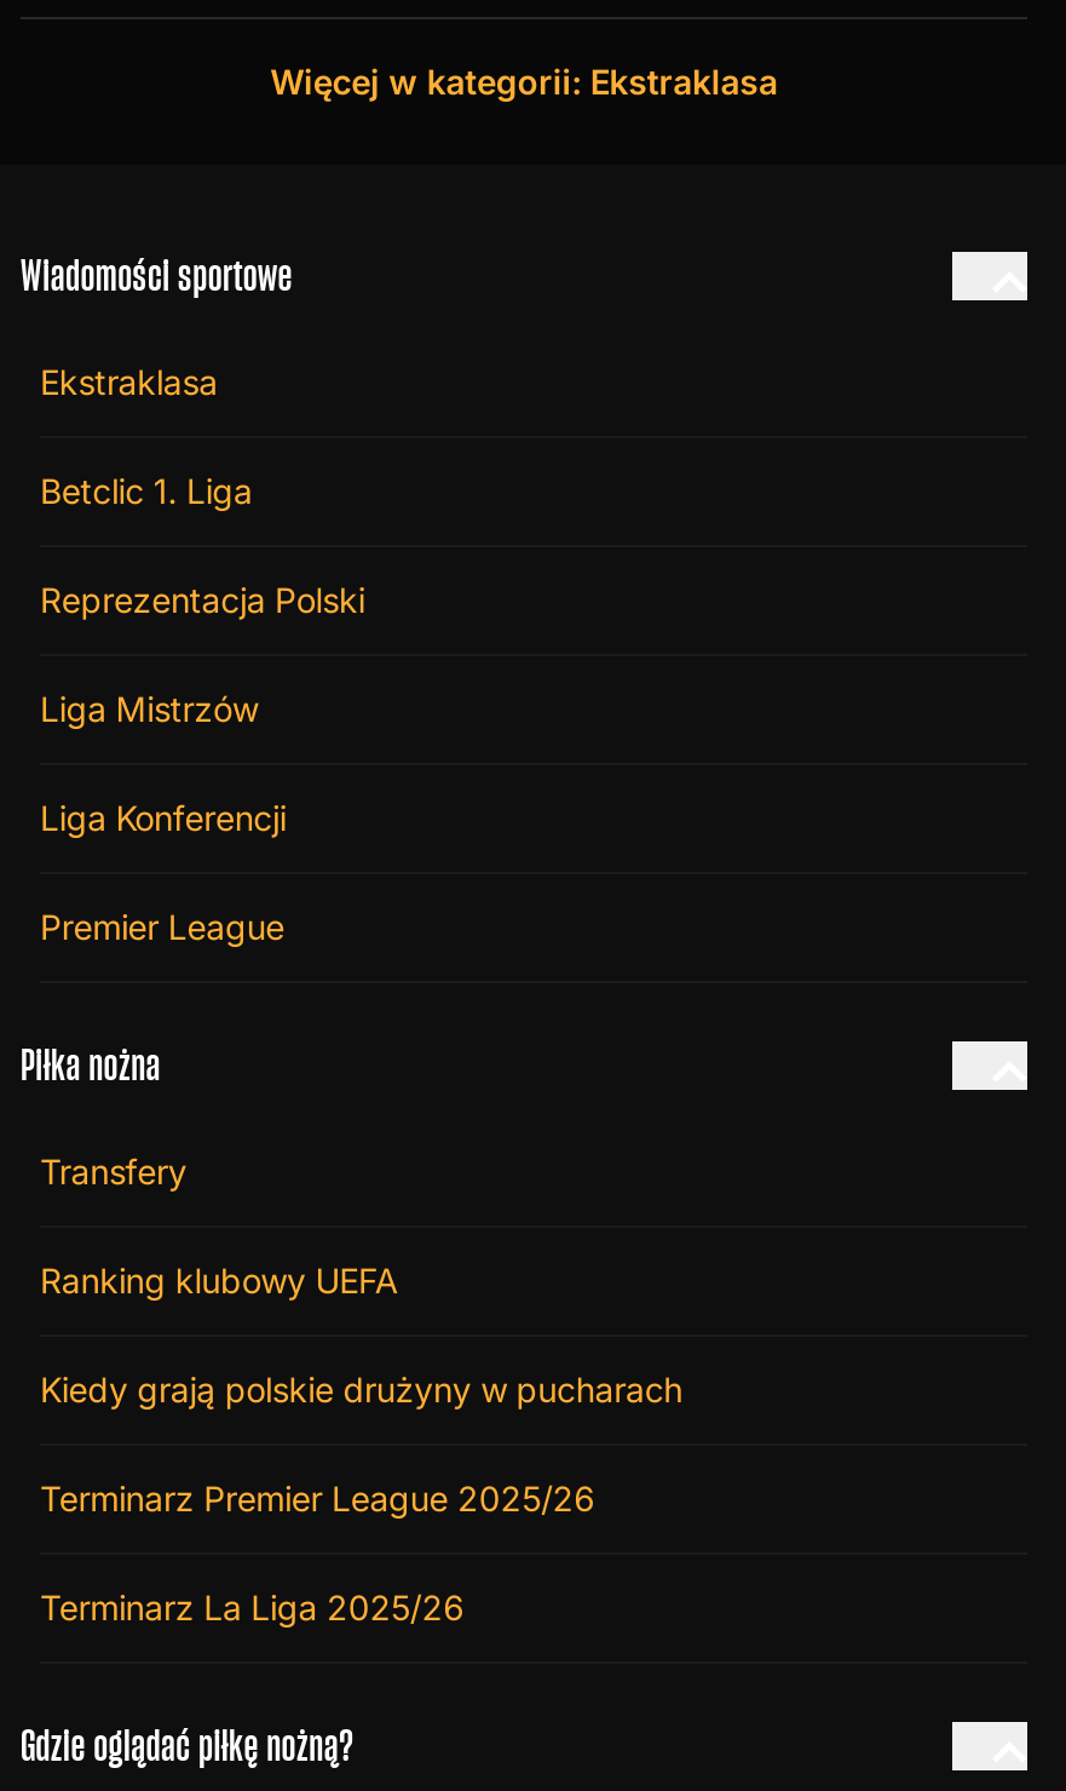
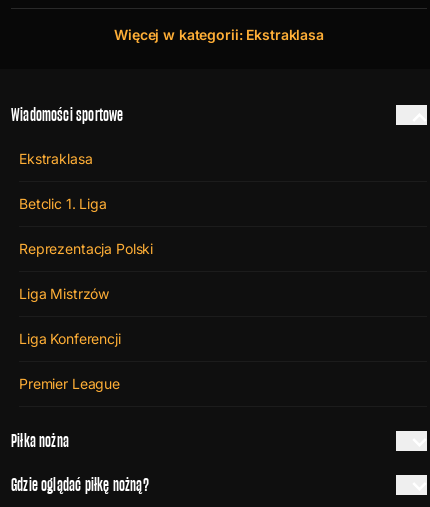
- Transfery
- Ranking klubowy UEFA
- Kiedy grają polskie drużyny w pucharach
- Terminarz Premier League 2025/26
- Terminarz La Liga 2025/26
